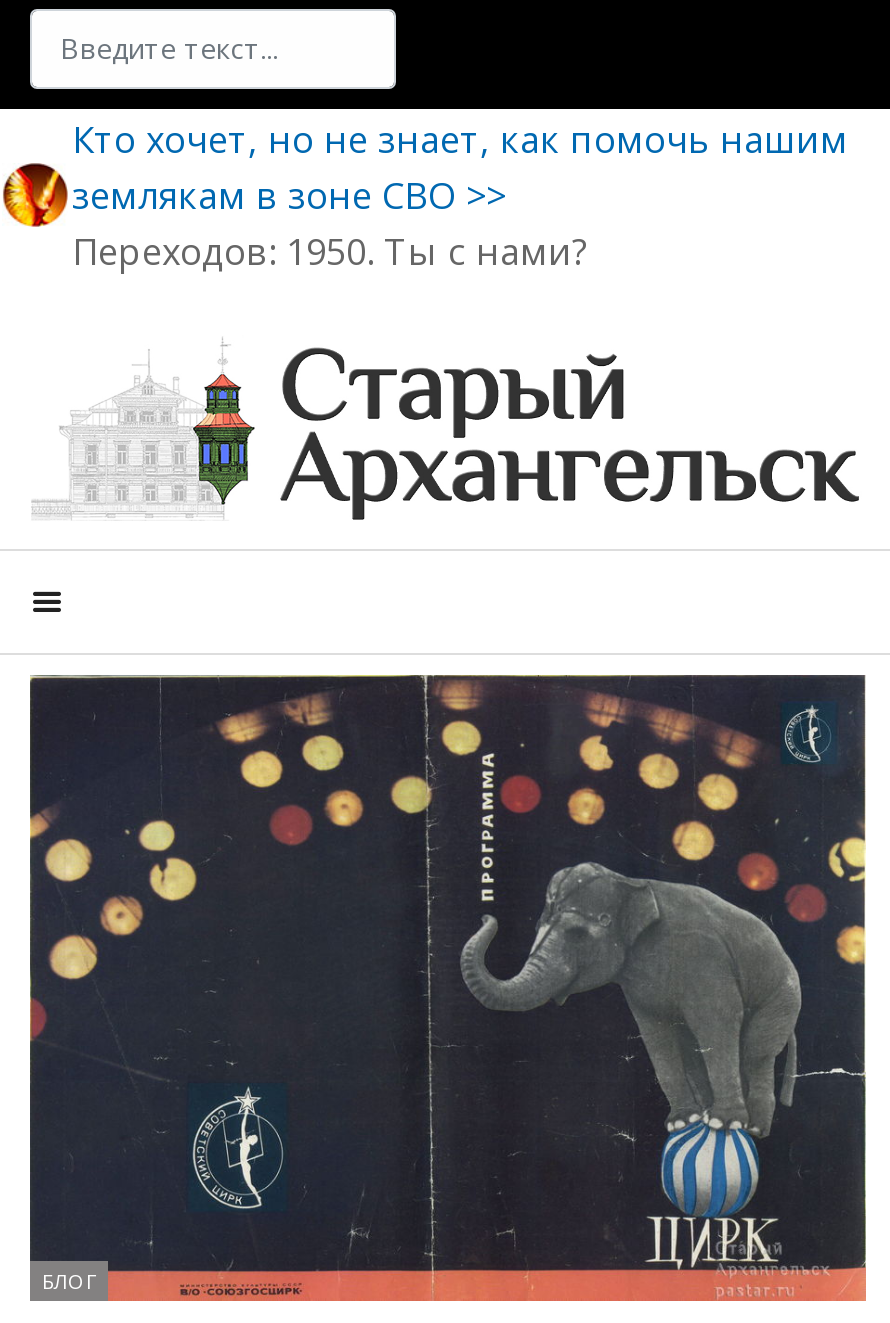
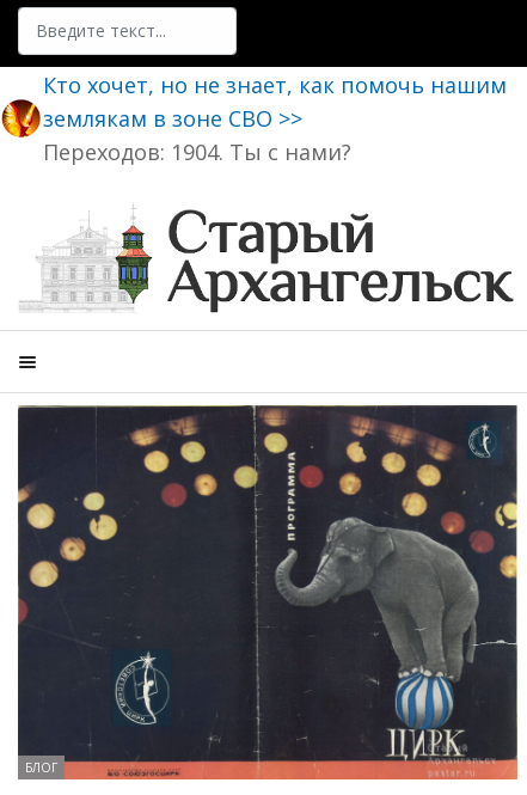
- Переходов: 1950. Ты с нами?
+ Переходов: 1904. Ты с нами?
